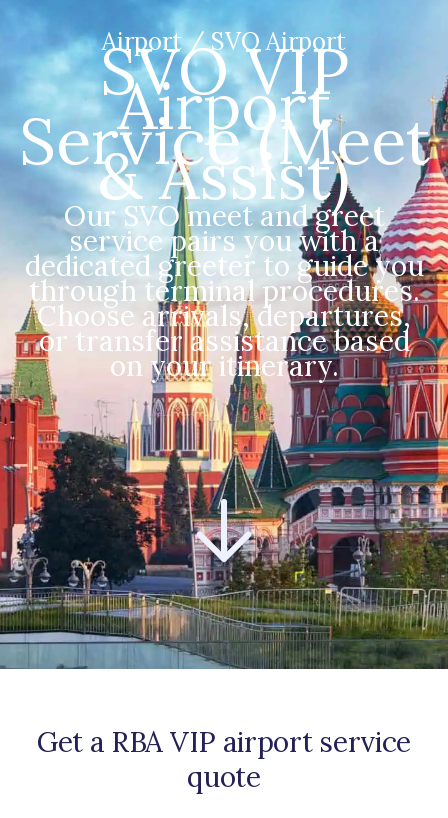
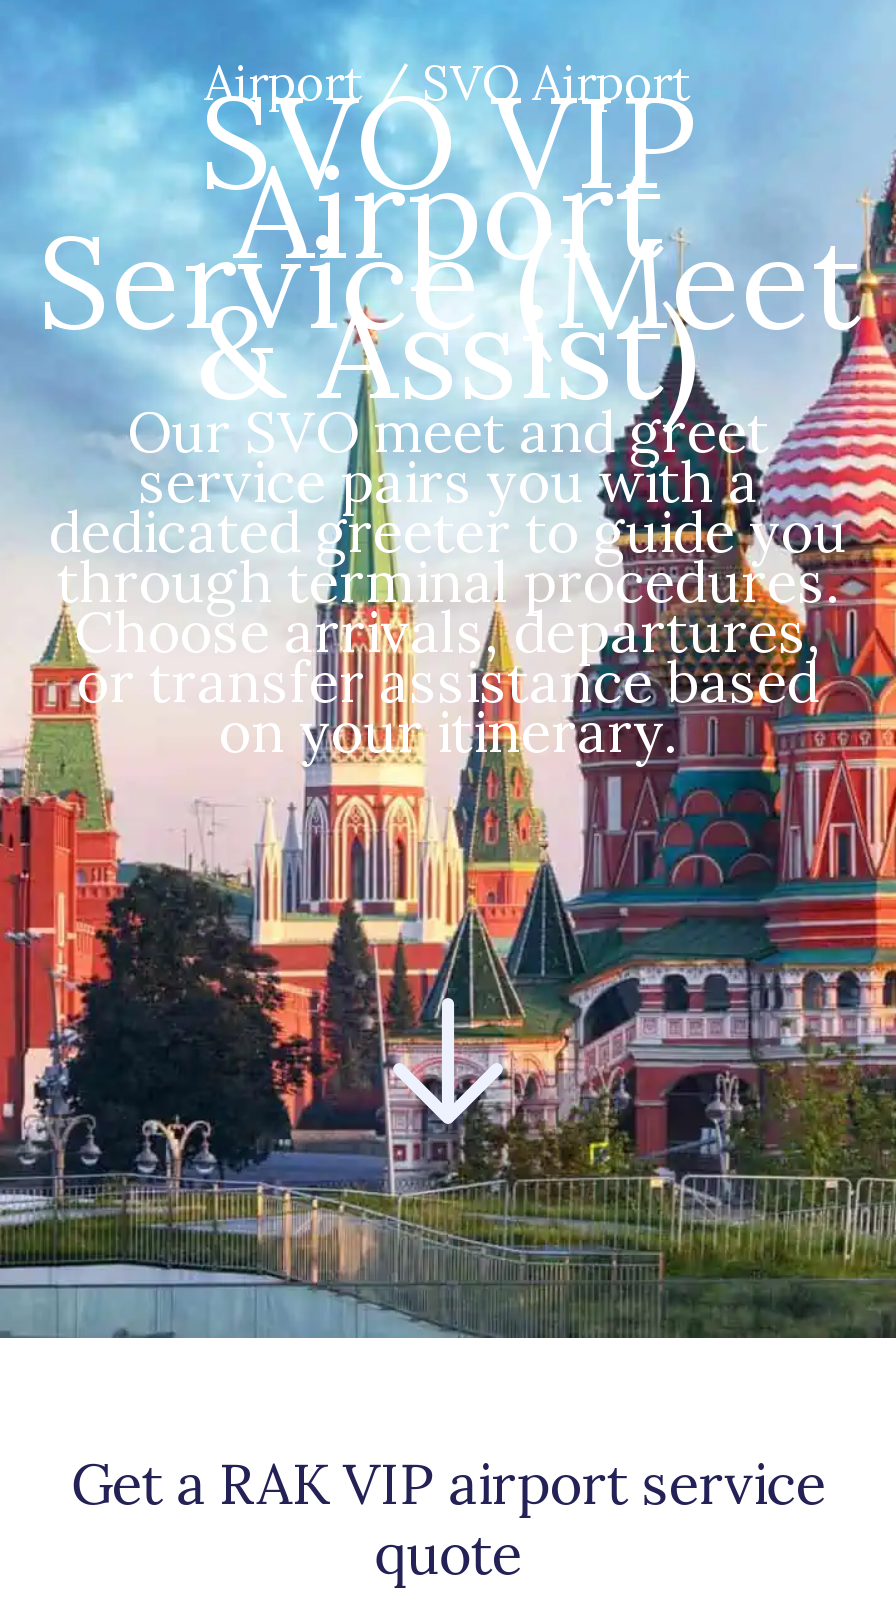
- Get a RBA VIP airport service
+ Get a RAK VIP airport service
